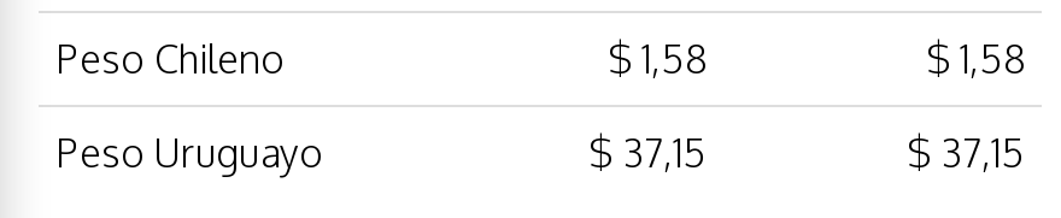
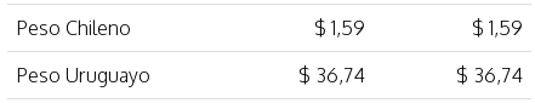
- $ 1,58
+ $ 1,59

- $ 1,58
+ $ 1,59

- $ 37,15
+ $ 36,74

- $ 37,15
+ $ 36,74
